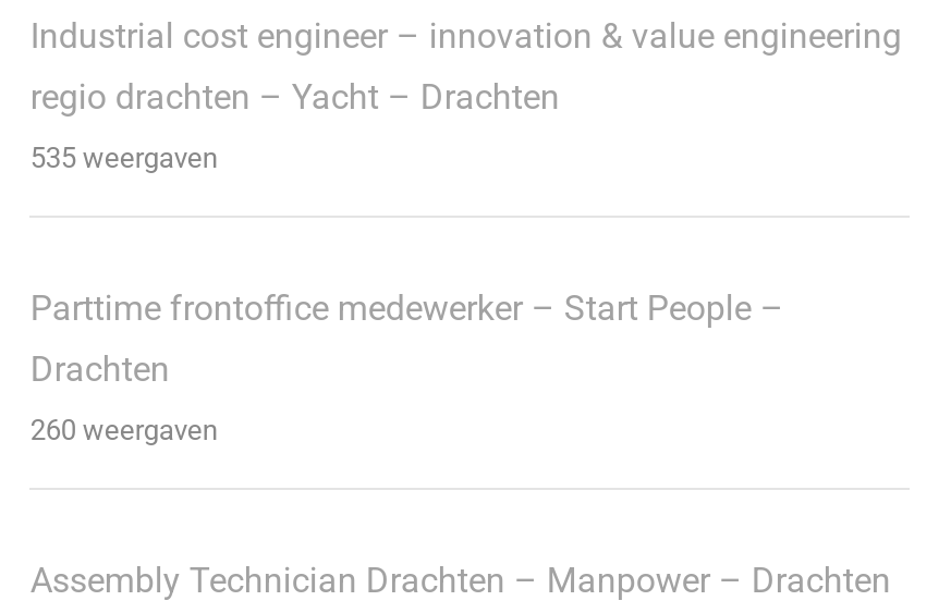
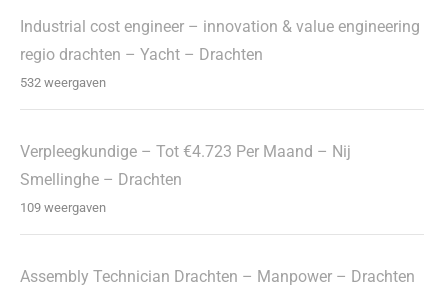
- 535 weergaven
+ 532 weergaven

- Parttime frontoffice medewerker – Start People –
+ Verpleegkundige – Tot €4.723 Per Maand – Nij

- Drachten
+ Smellinghe – Drachten

- 260 weergaven
+ 109 weergaven
